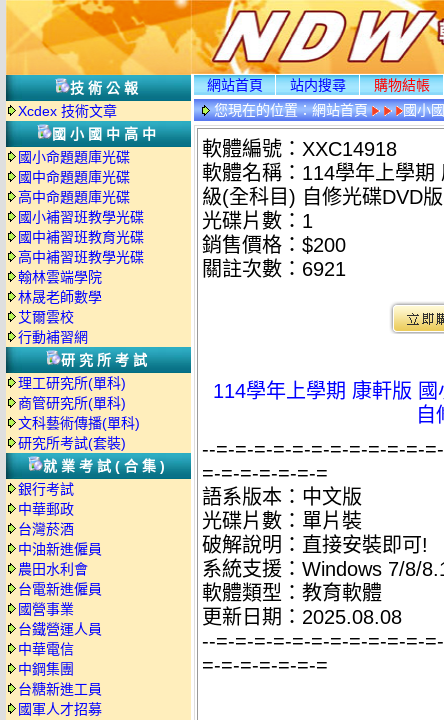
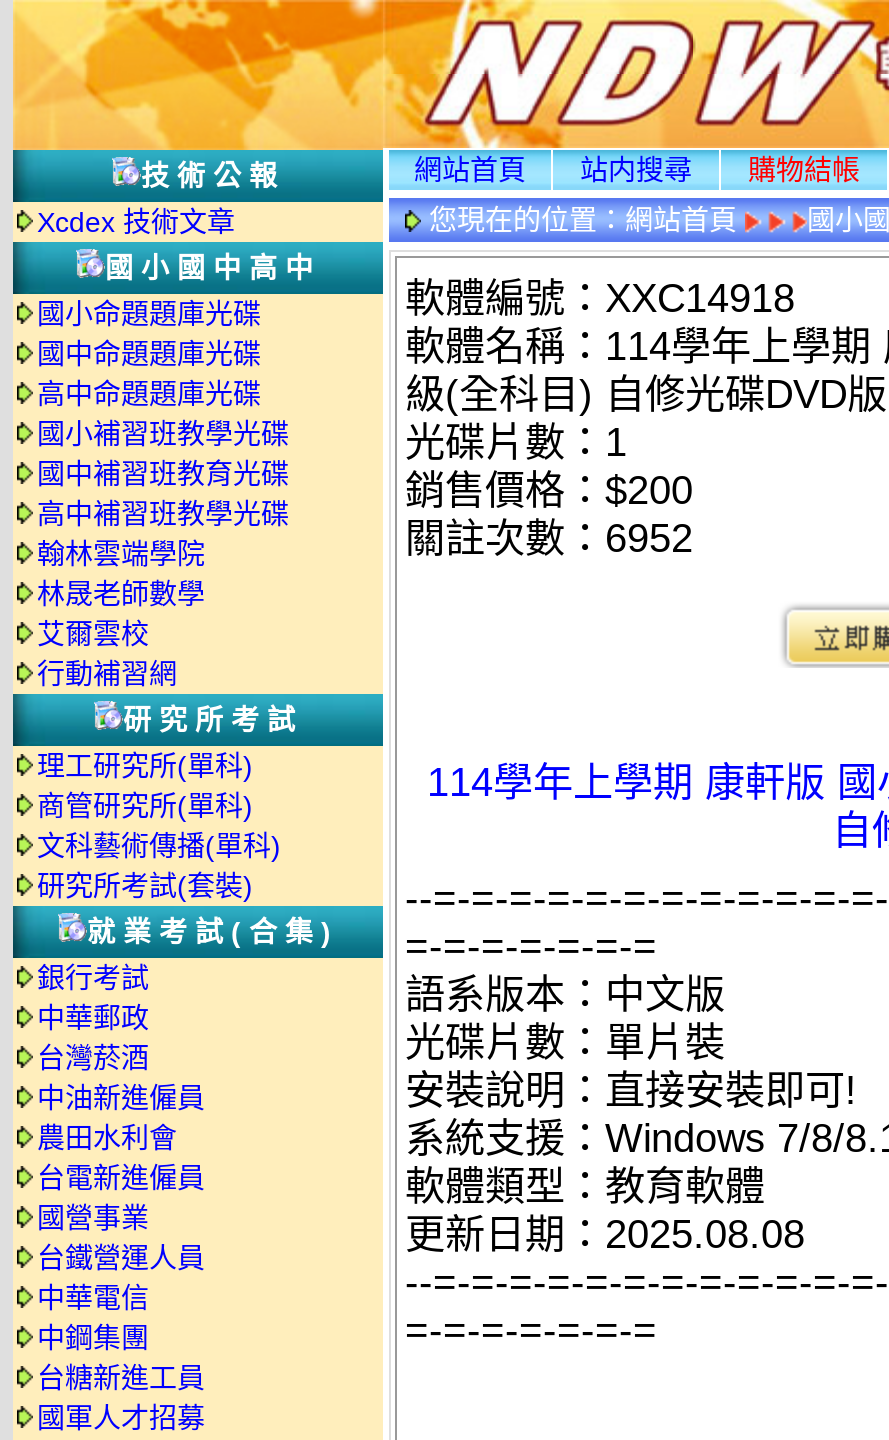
- 關註次數：6921
+ 關註次數：6952

- 破解說明：直接安裝即可!
+ 安裝說明：直接安裝即可!
